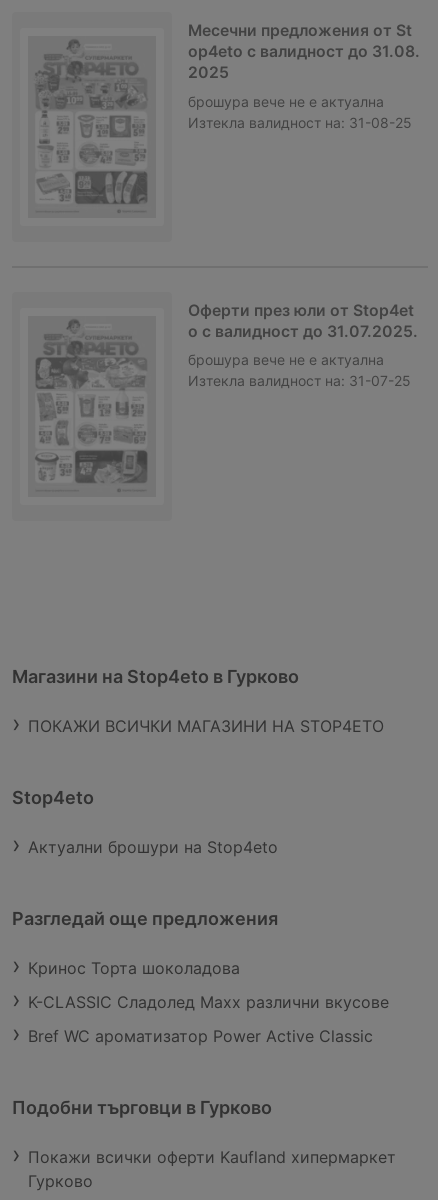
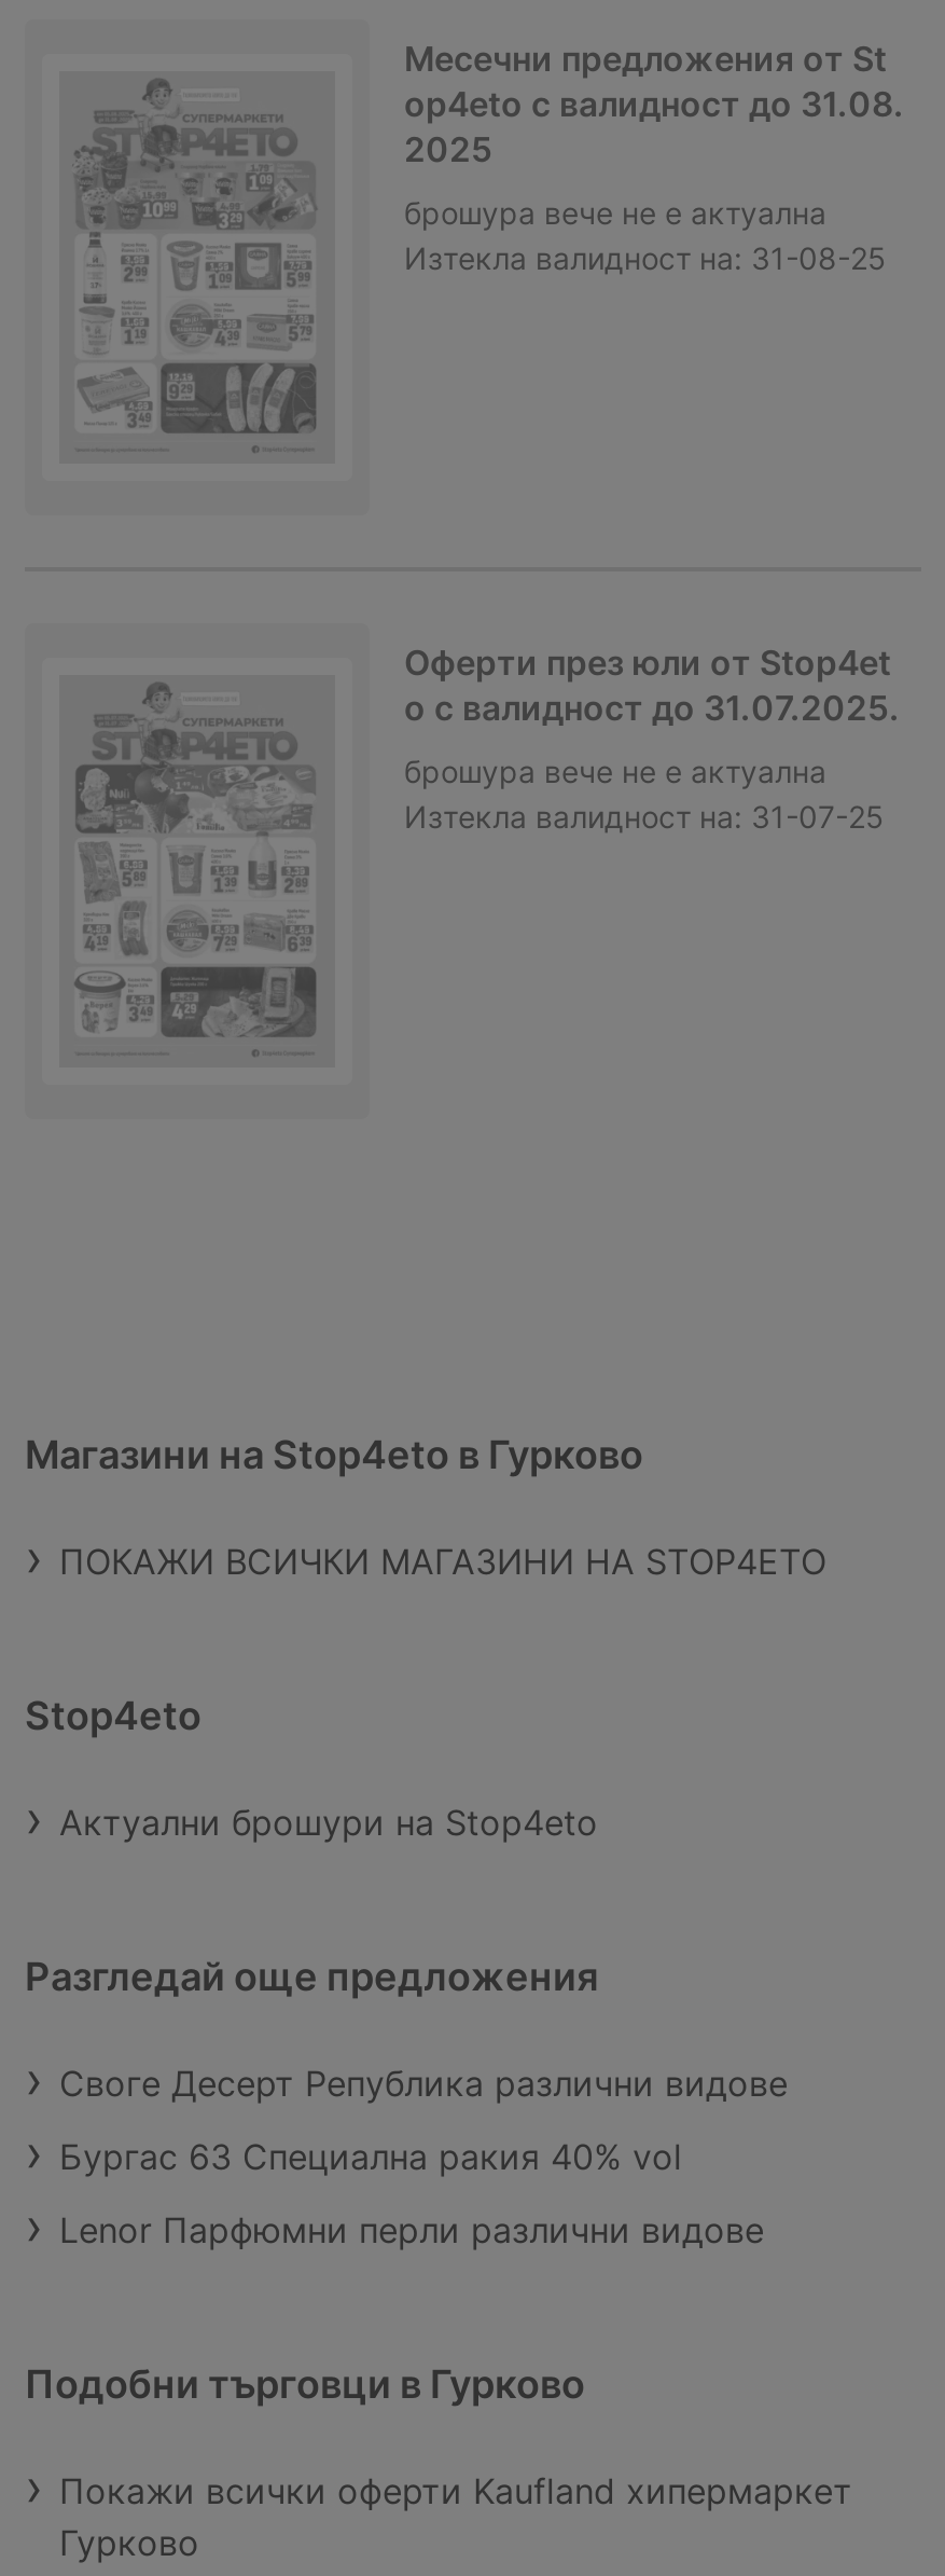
- Кринос Торта шоколадова
+ Своге Десерт Република различни видове

- K-CLASSIC Сладолед Maxx различни вкусове
+ Бургас 63 Специална ракия 40% vol

- Bref WC ароматизатор Power Active Classic
+ Lenor Парфюмни перли различни видове
